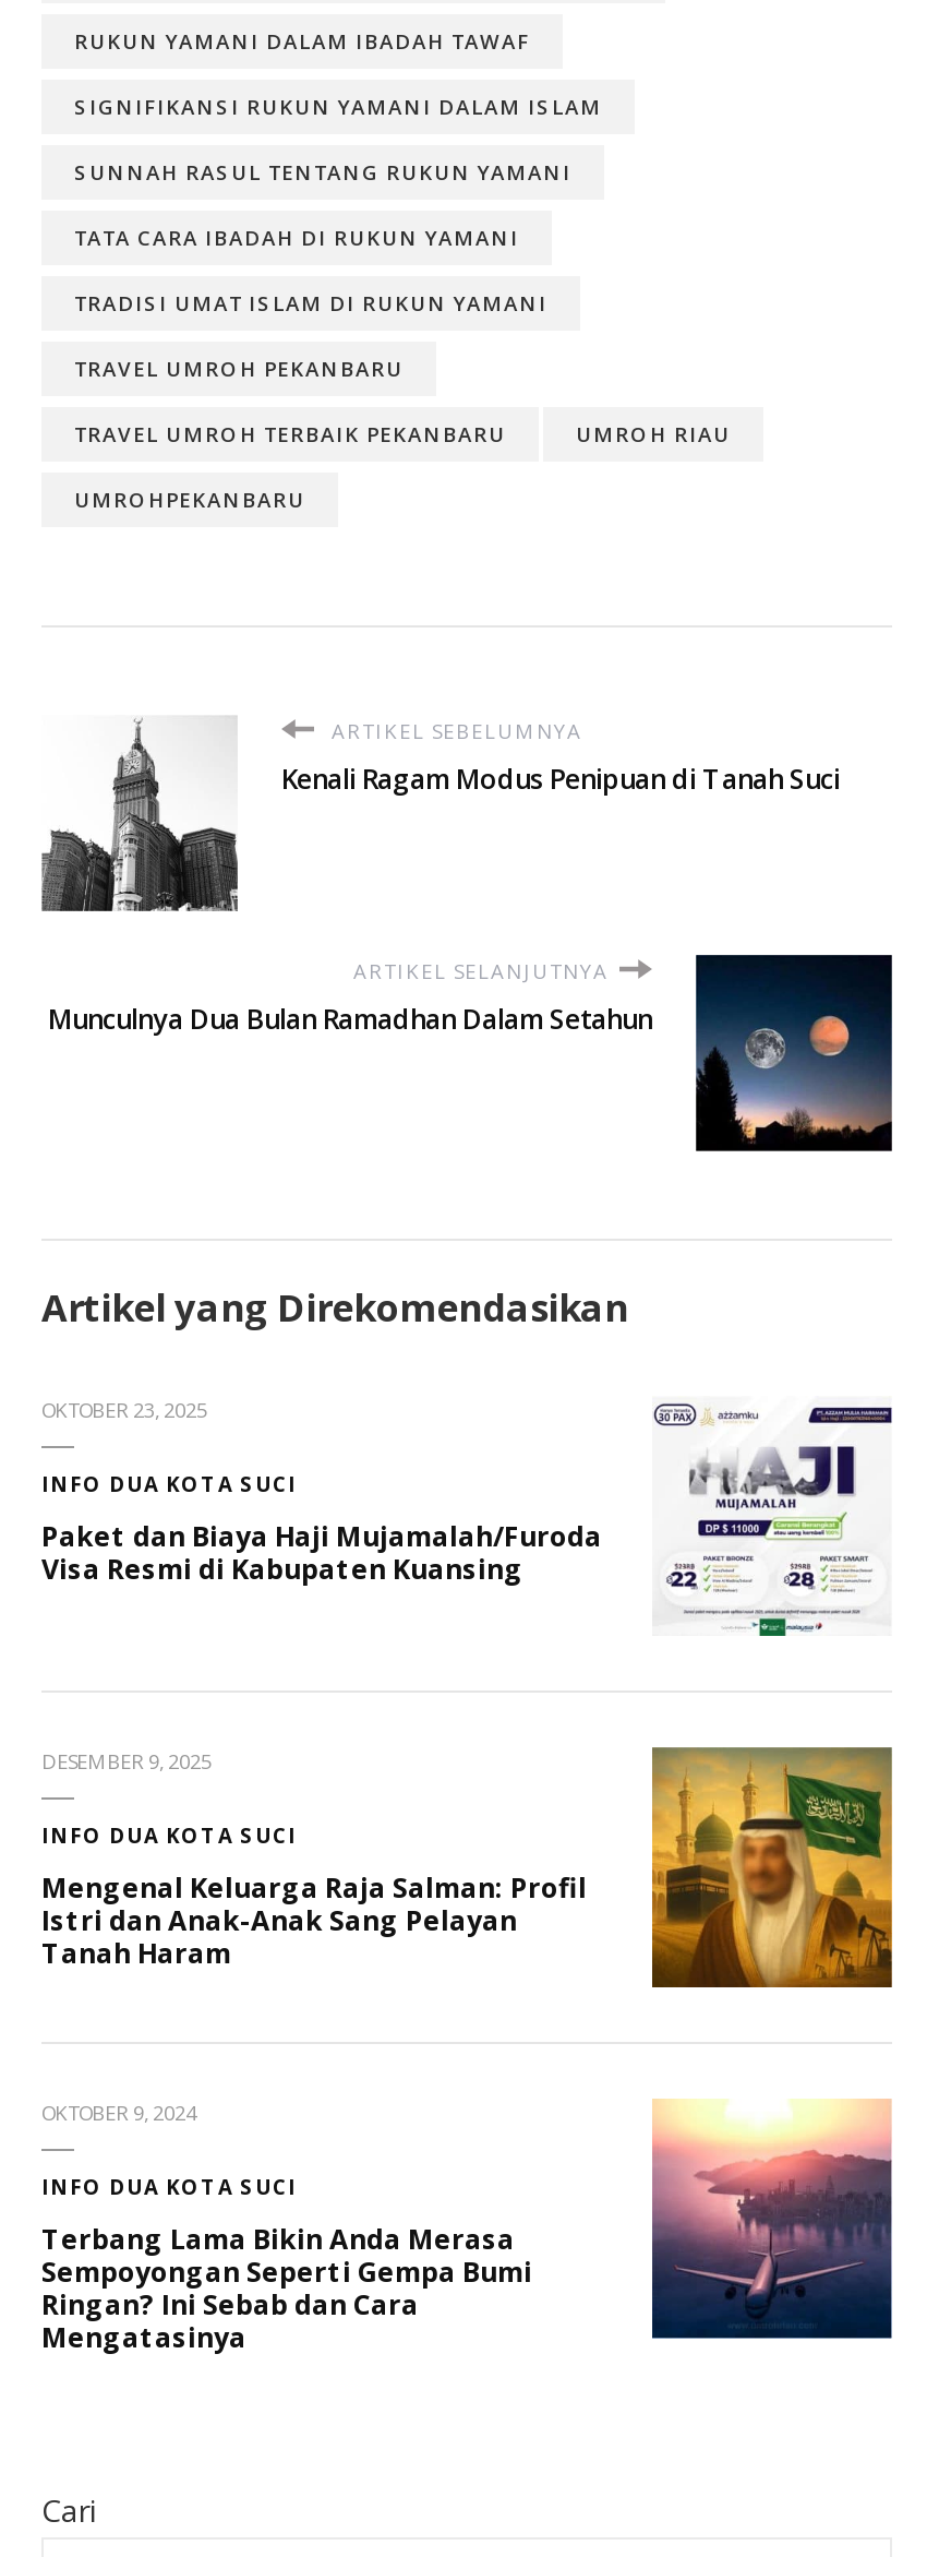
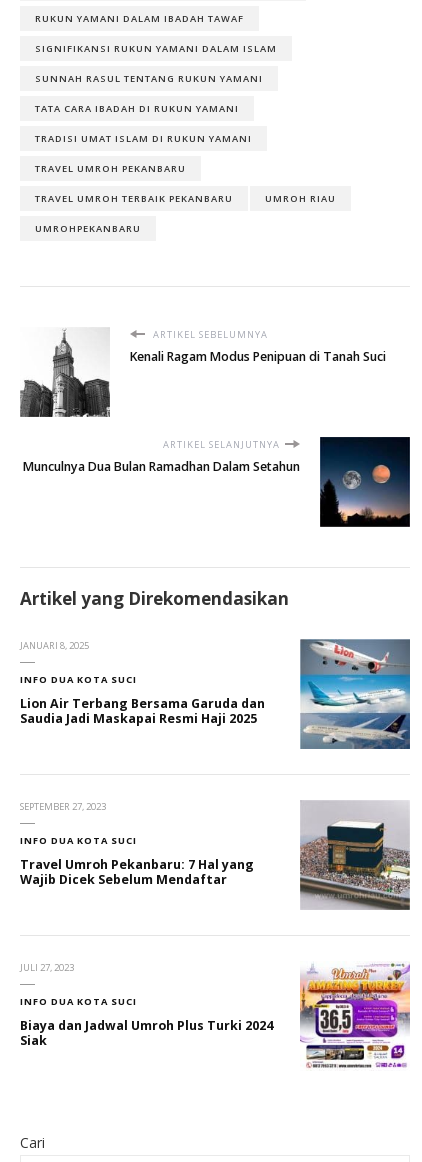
- OKTOBER 23, 2025
+ JANUARI 8, 2025

- [image]
- Paket dan Biaya Haji Mujamalah/Furoda
- Visa Resmi di Kabupaten Kuansing
+ [image]
+ Lion Air Terbang Bersama Garuda dan
+ Saudia Jadi Maskapai Resmi Haji 2025

- DESEMBER 9, 2025
+ SEPTEMBER 27, 2023

- [image]
+ [image]

- Mengenal Keluarga Raja Salman: Profil
- Istri dan Anak-Anak Sang Pelayan
- Tanah Haram
+ Travel Umroh Pekanbaru: 7 Hal yang
+ Wajib Dicek Sebelum Mendaftar

- OKTOBER 9, 2024
+ JULI 27, 2023

- [image]
+ [image]

- Terbang Lama Bikin Anda Merasa
- Sempoyongan Seperti Gempa Bumi
- Ringan? Ini Sebab dan Cara
- Mengatasinya
+ Biaya dan Jadwal Umroh Plus Turki 2024
+ Siak
